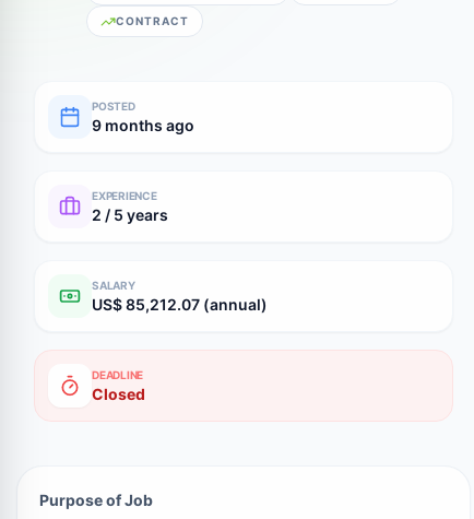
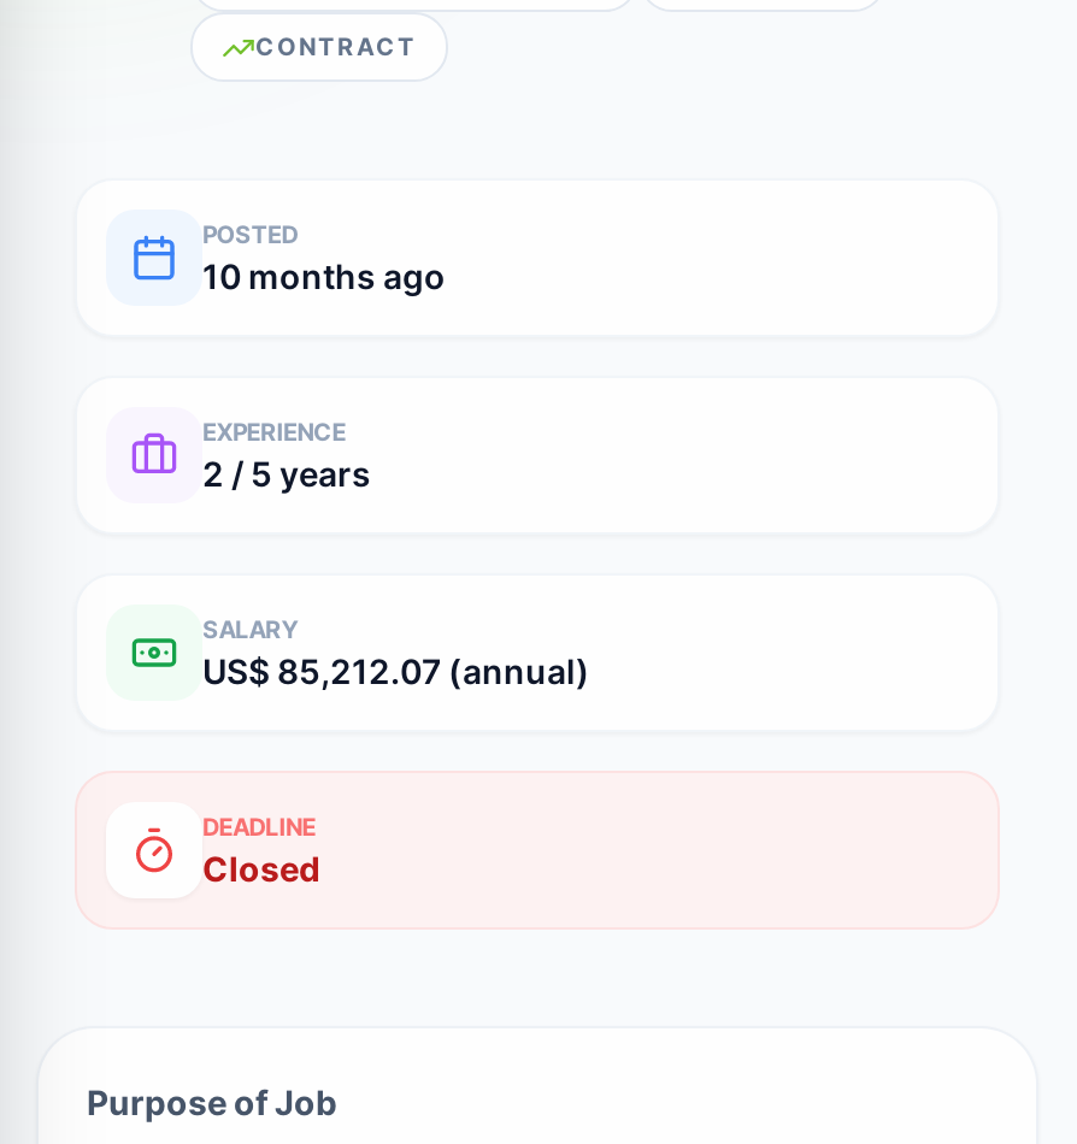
- 9 months ago
+ 10 months ago
